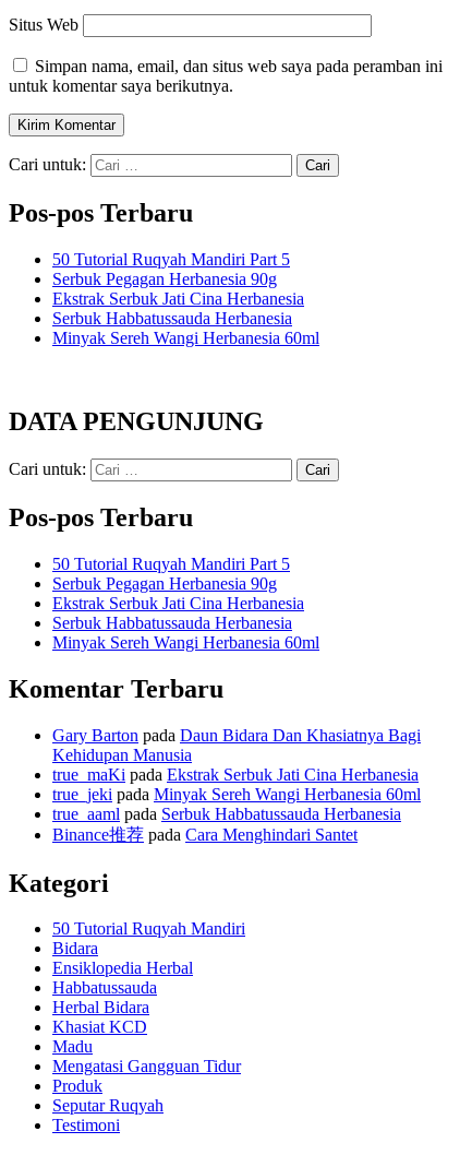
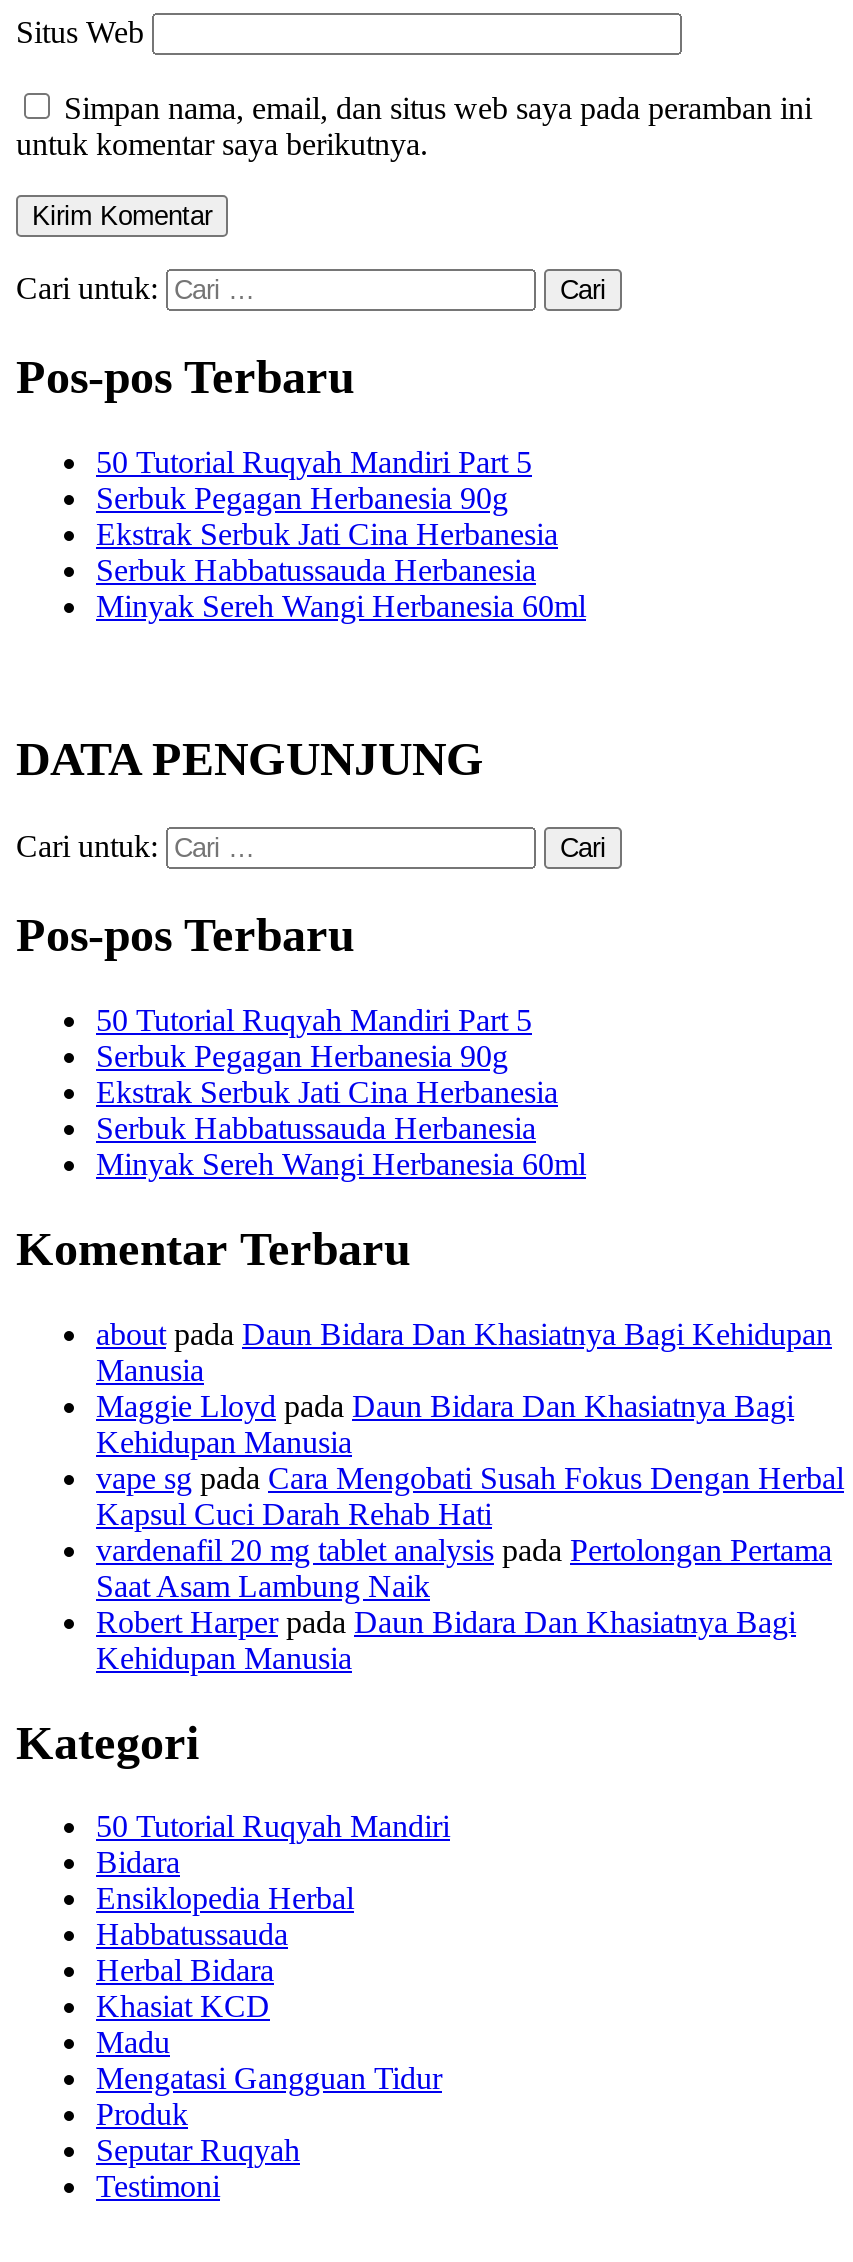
- Gary Barton pada Daun Bidara Dan Khasiatnya Bagi
+ about pada Daun Bidara Dan Khasiatnya Bagi Kehidupan
+ Manusia
+ Maggie Lloyd pada Daun Bidara Dan Khasiatnya Bagi

- true_maKi pada Ekstrak Serbuk Jati Cina Herbanesia
- true_jeki pada Minyak Sereh Wangi Herbanesia 60ml
- true_aaml pada Serbuk Habbatussauda Herbanesia
- Binance推荐pada Cara Menghindari Santet
+ vape sgpada Cara Mengobati Susah Fokus Dengan Herbal
+ Kapsul Cuci Darah Rehab Hati
+ vardenafil 20 mg tablet analysis pada Pertolongan Pertama
+ Saat Asam Lambung Naik
+ Robert Harper padaDaun Bidara Dan Khasiatnya Bagi
+ Kehidupan Manusia
